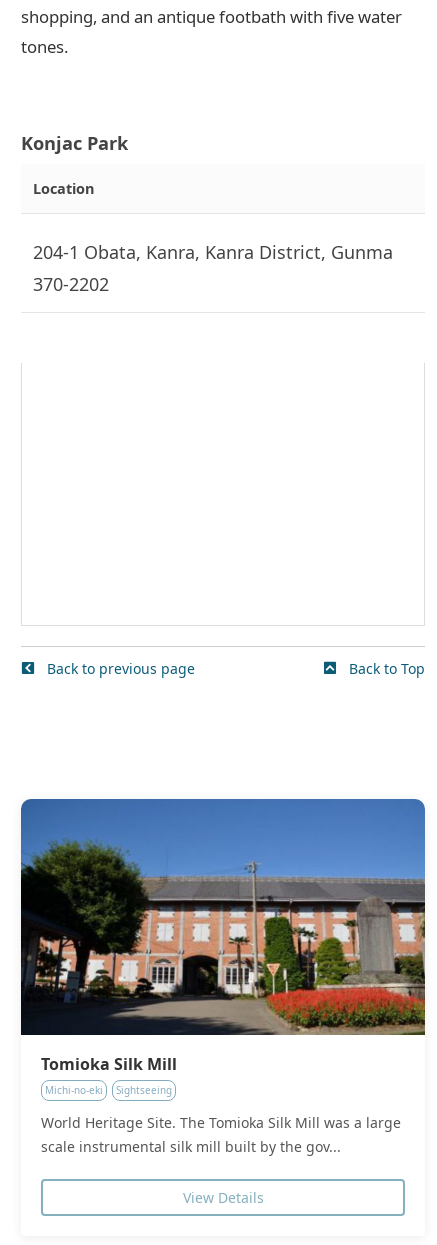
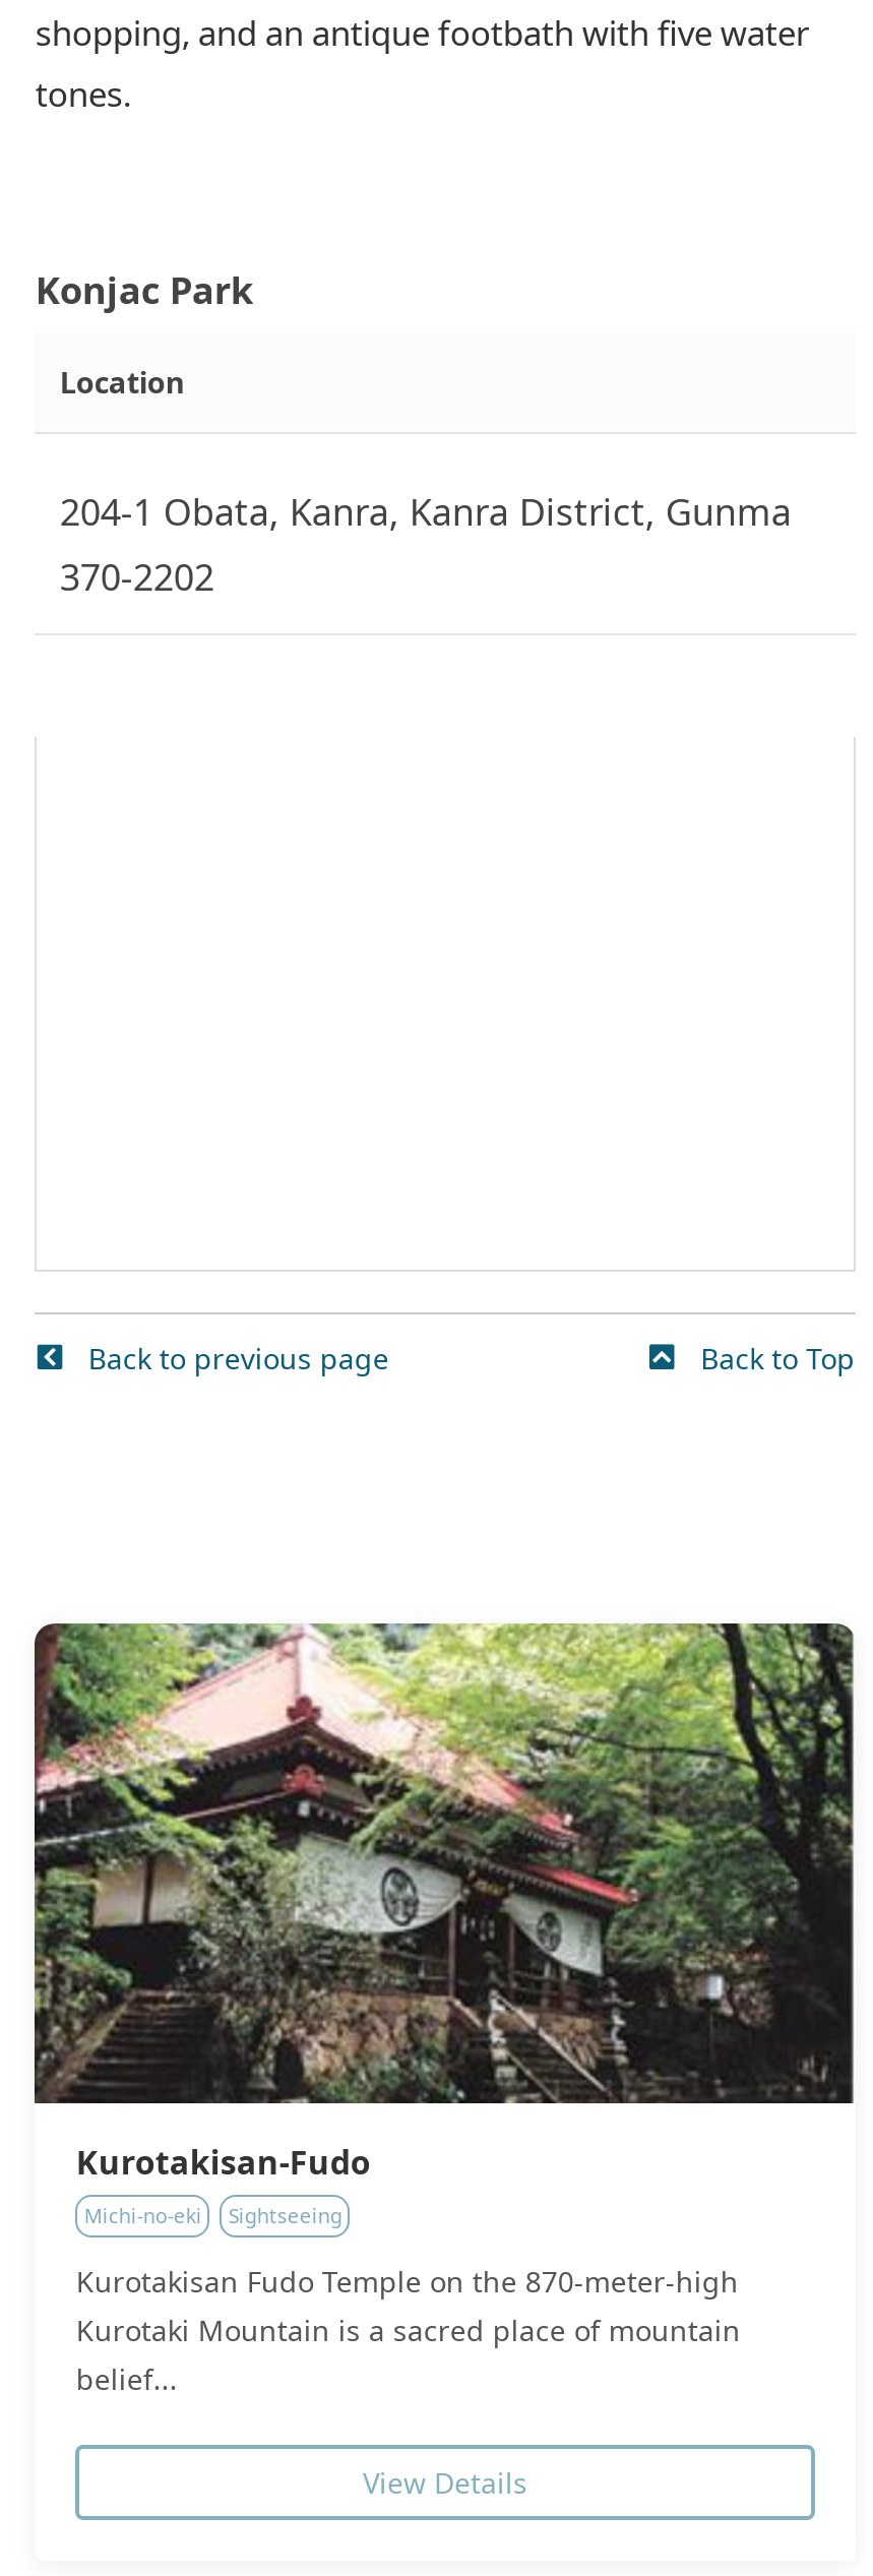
- [image]
- Tomioka Silk Mill
+ [image]
+ Kurotakisan-Fudo

- World Heritage Site. The Tomioka Silk Mill was a large
- scale instrumental silk mill built by the gov...
+ Kurotakisan Fudo Temple on the 870-meter-high
+ Kurotaki Mountain is a sacred place of mountain
+ belief...
